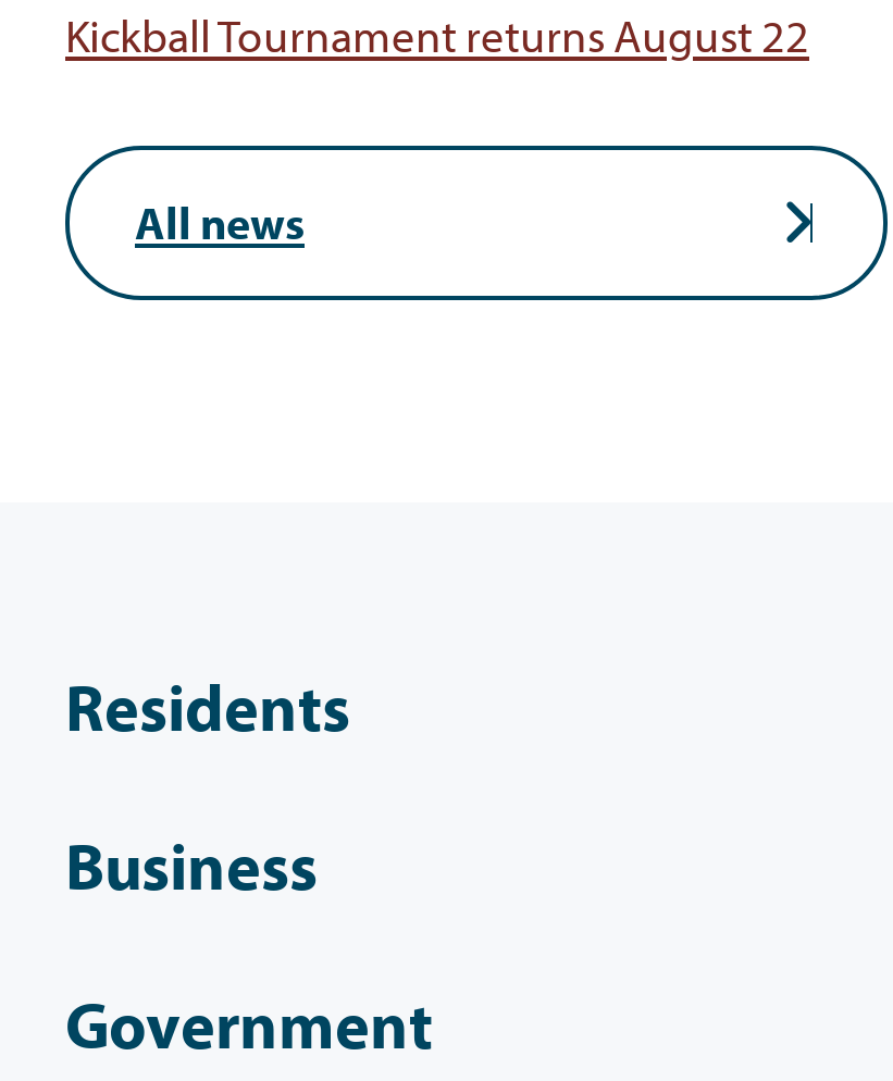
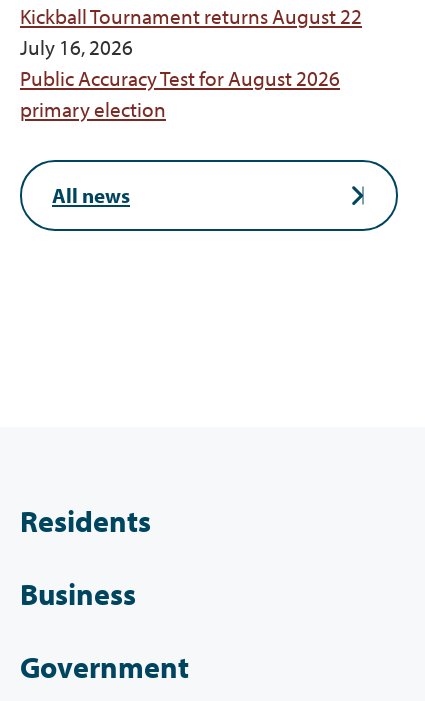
+ July 16, 2026
+ Public Accuracy Test for August 2026
+ primary election
